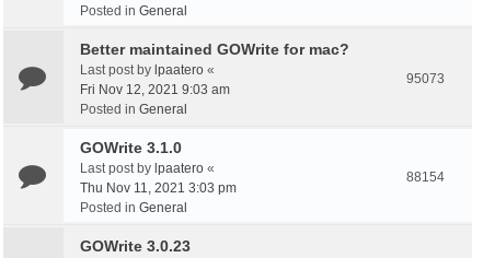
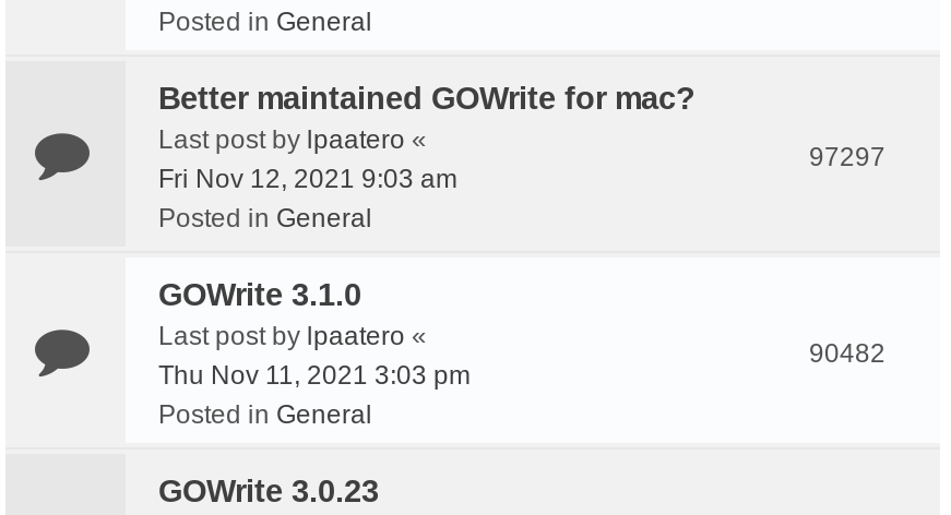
- 95073
+ 97297

- 88154
+ 90482
